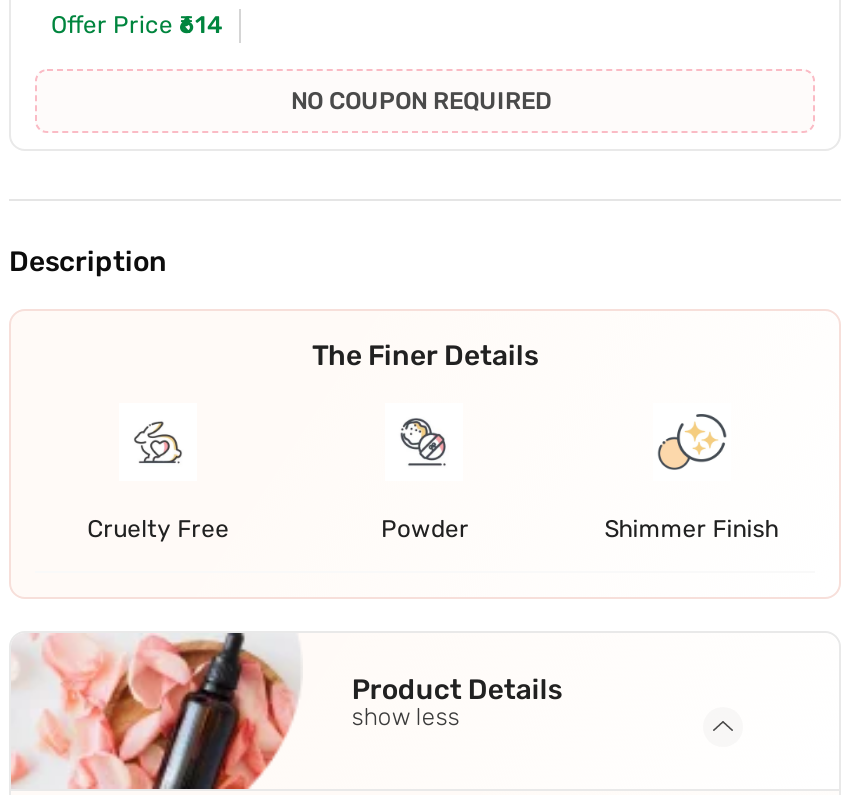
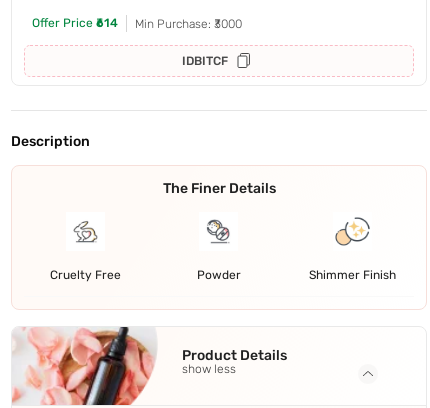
- NO COUPON REQUIRED
+ Min Purchase: ₹3000
+ IDBITCF
